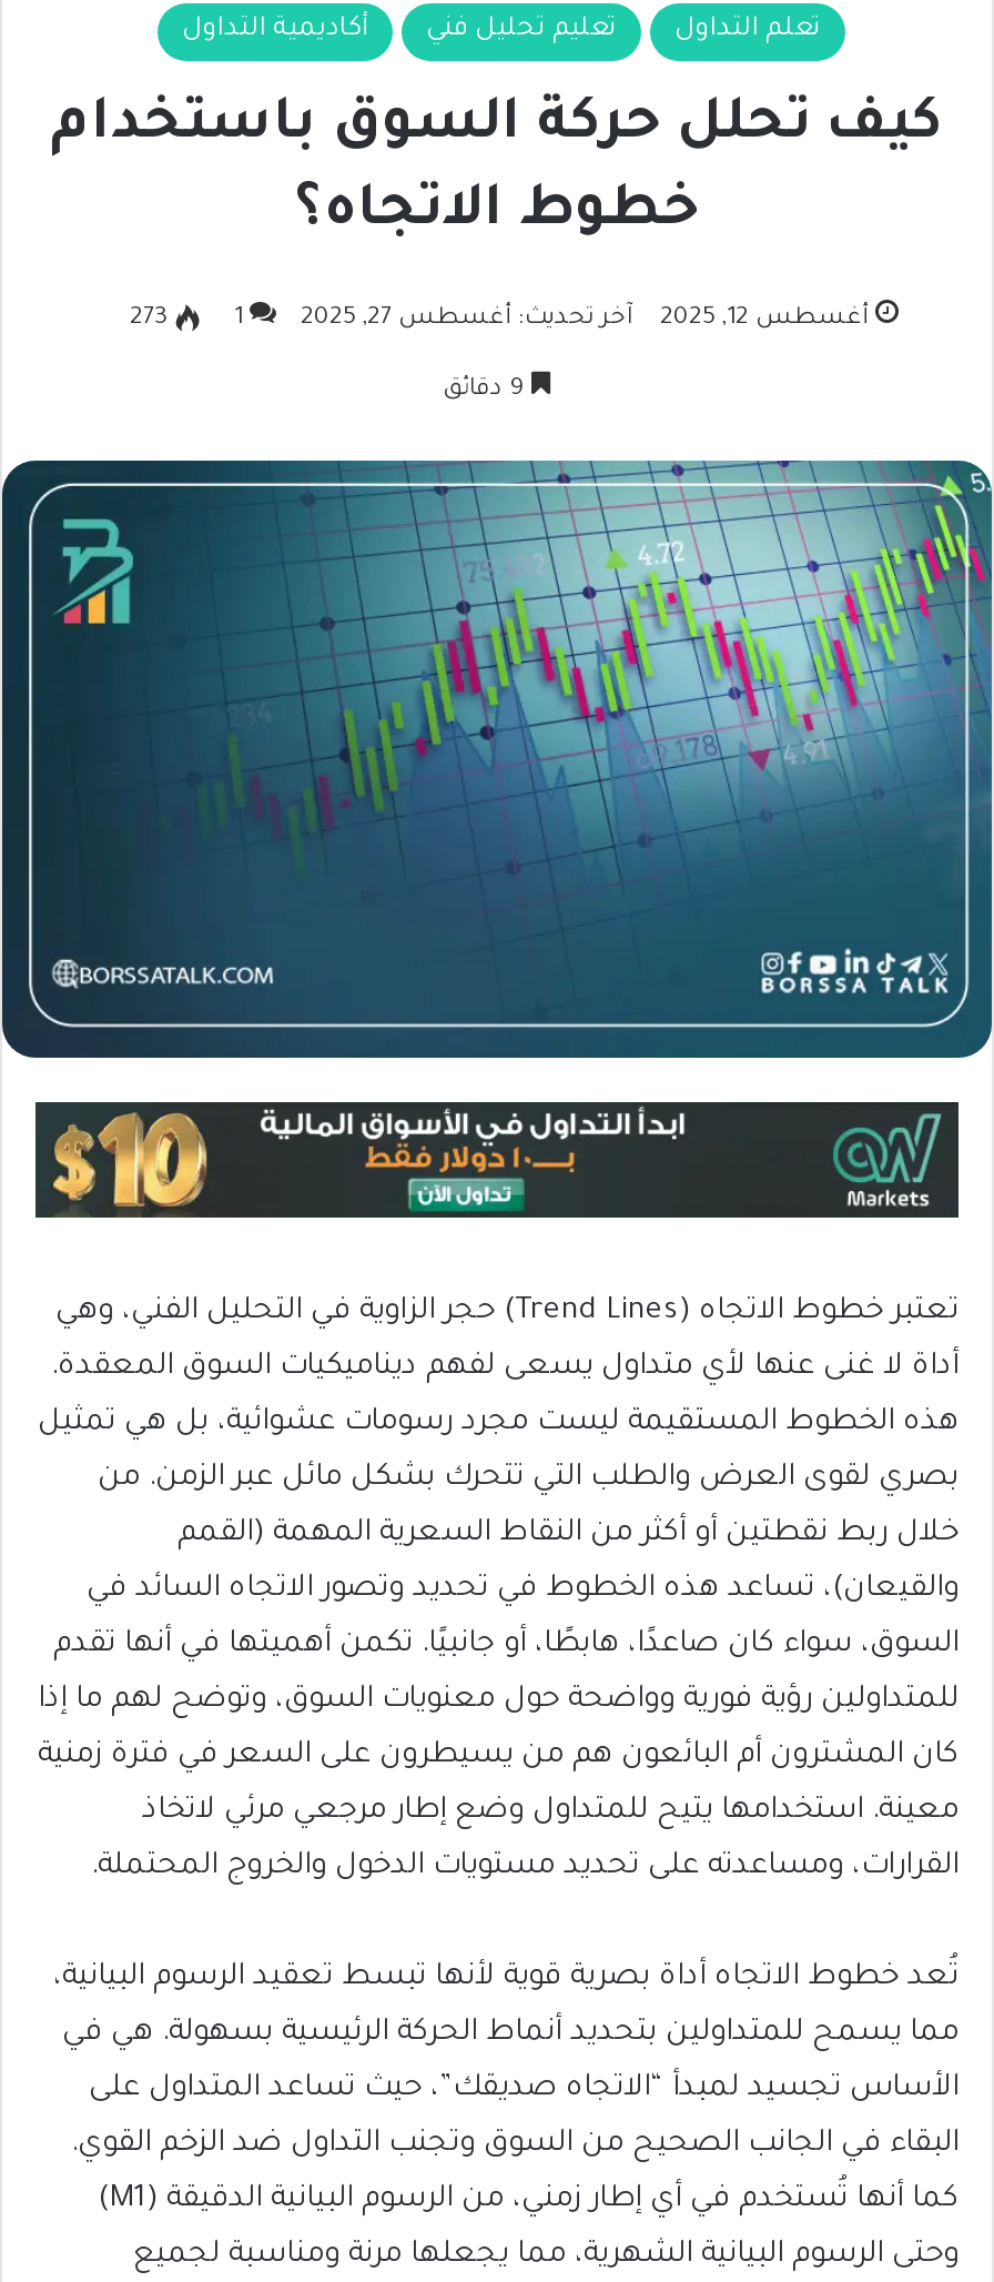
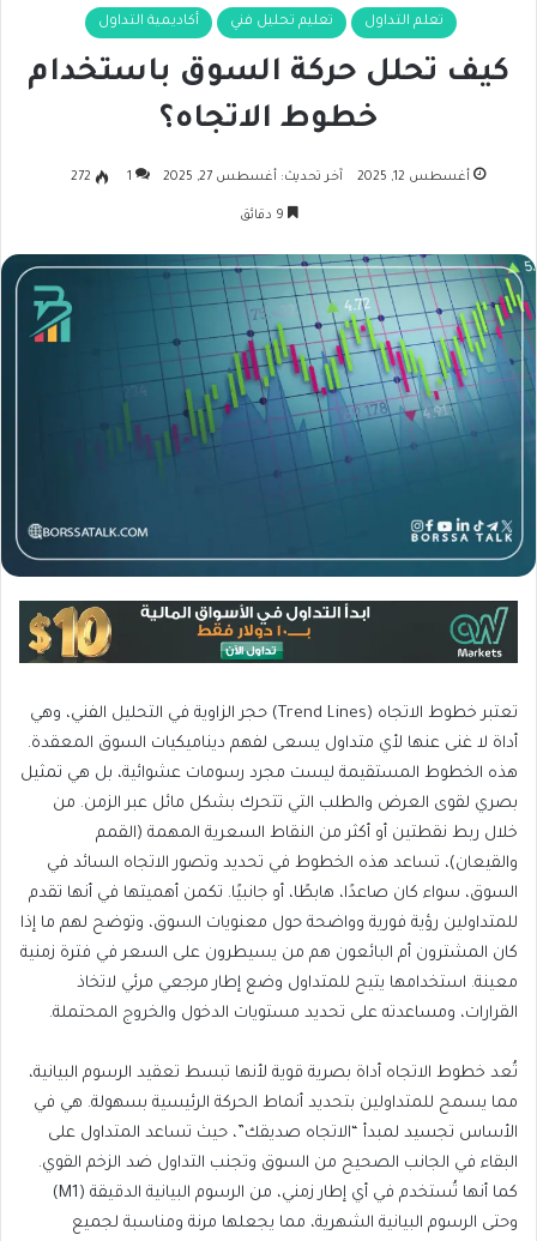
- 273
+ 272
